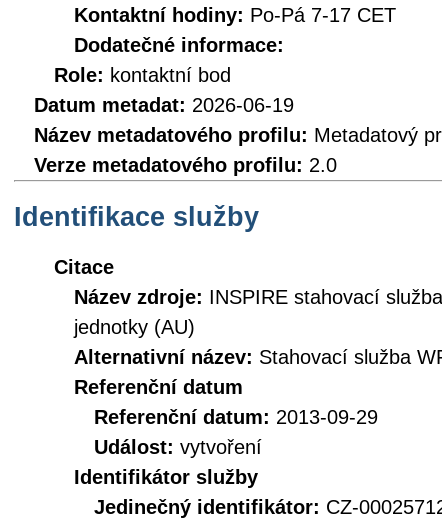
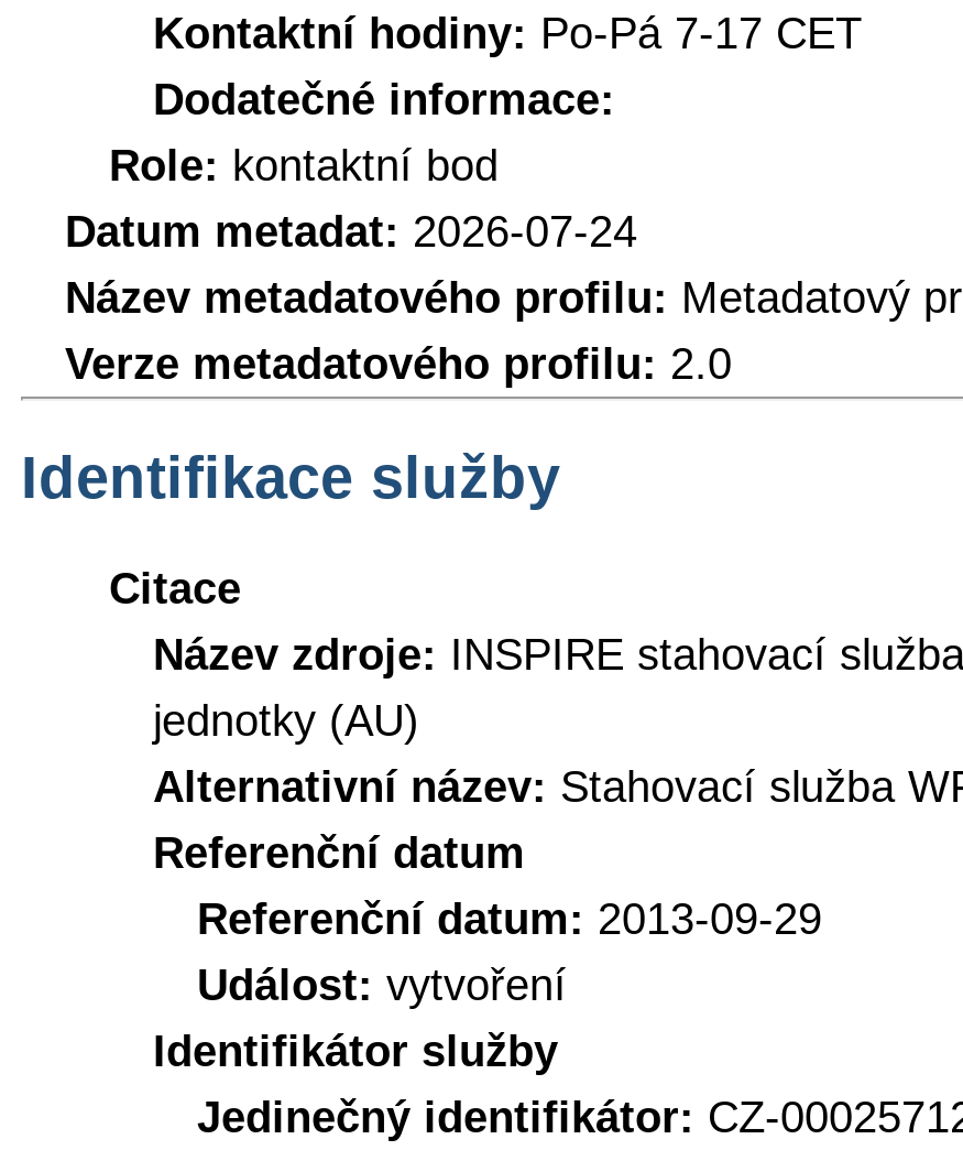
- Datum metadat: 2026-06-19
+ Datum metadat: 2026-07-24
